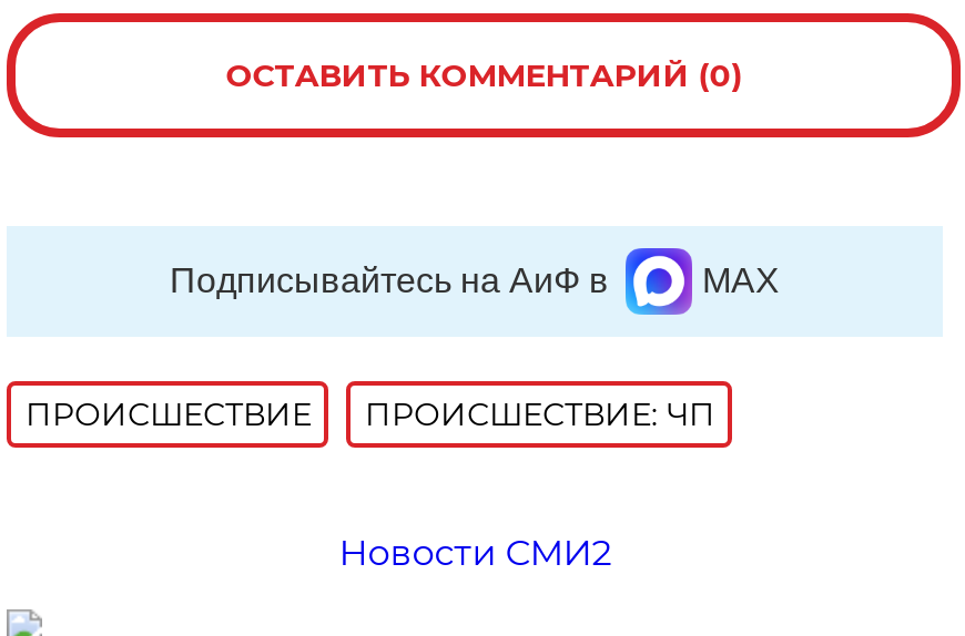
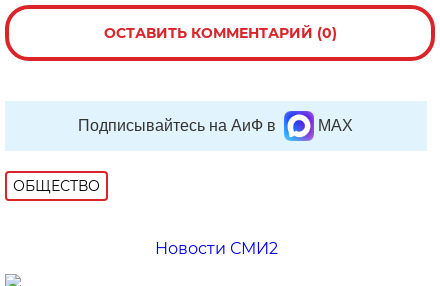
- ПРОИСШЕСТВИE
- ПРОИСШЕСТВИЕ: ЧП
+ ОБЩЕСТВО
